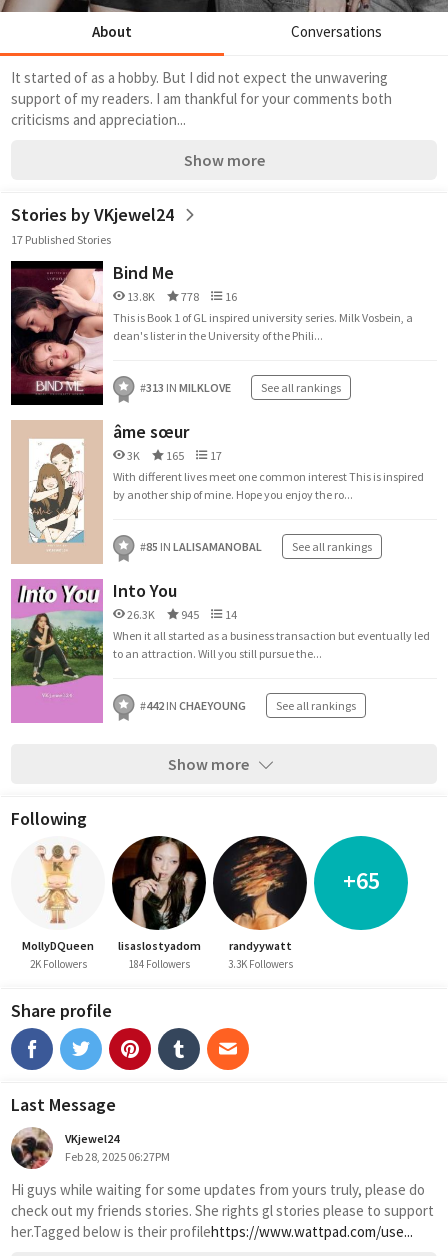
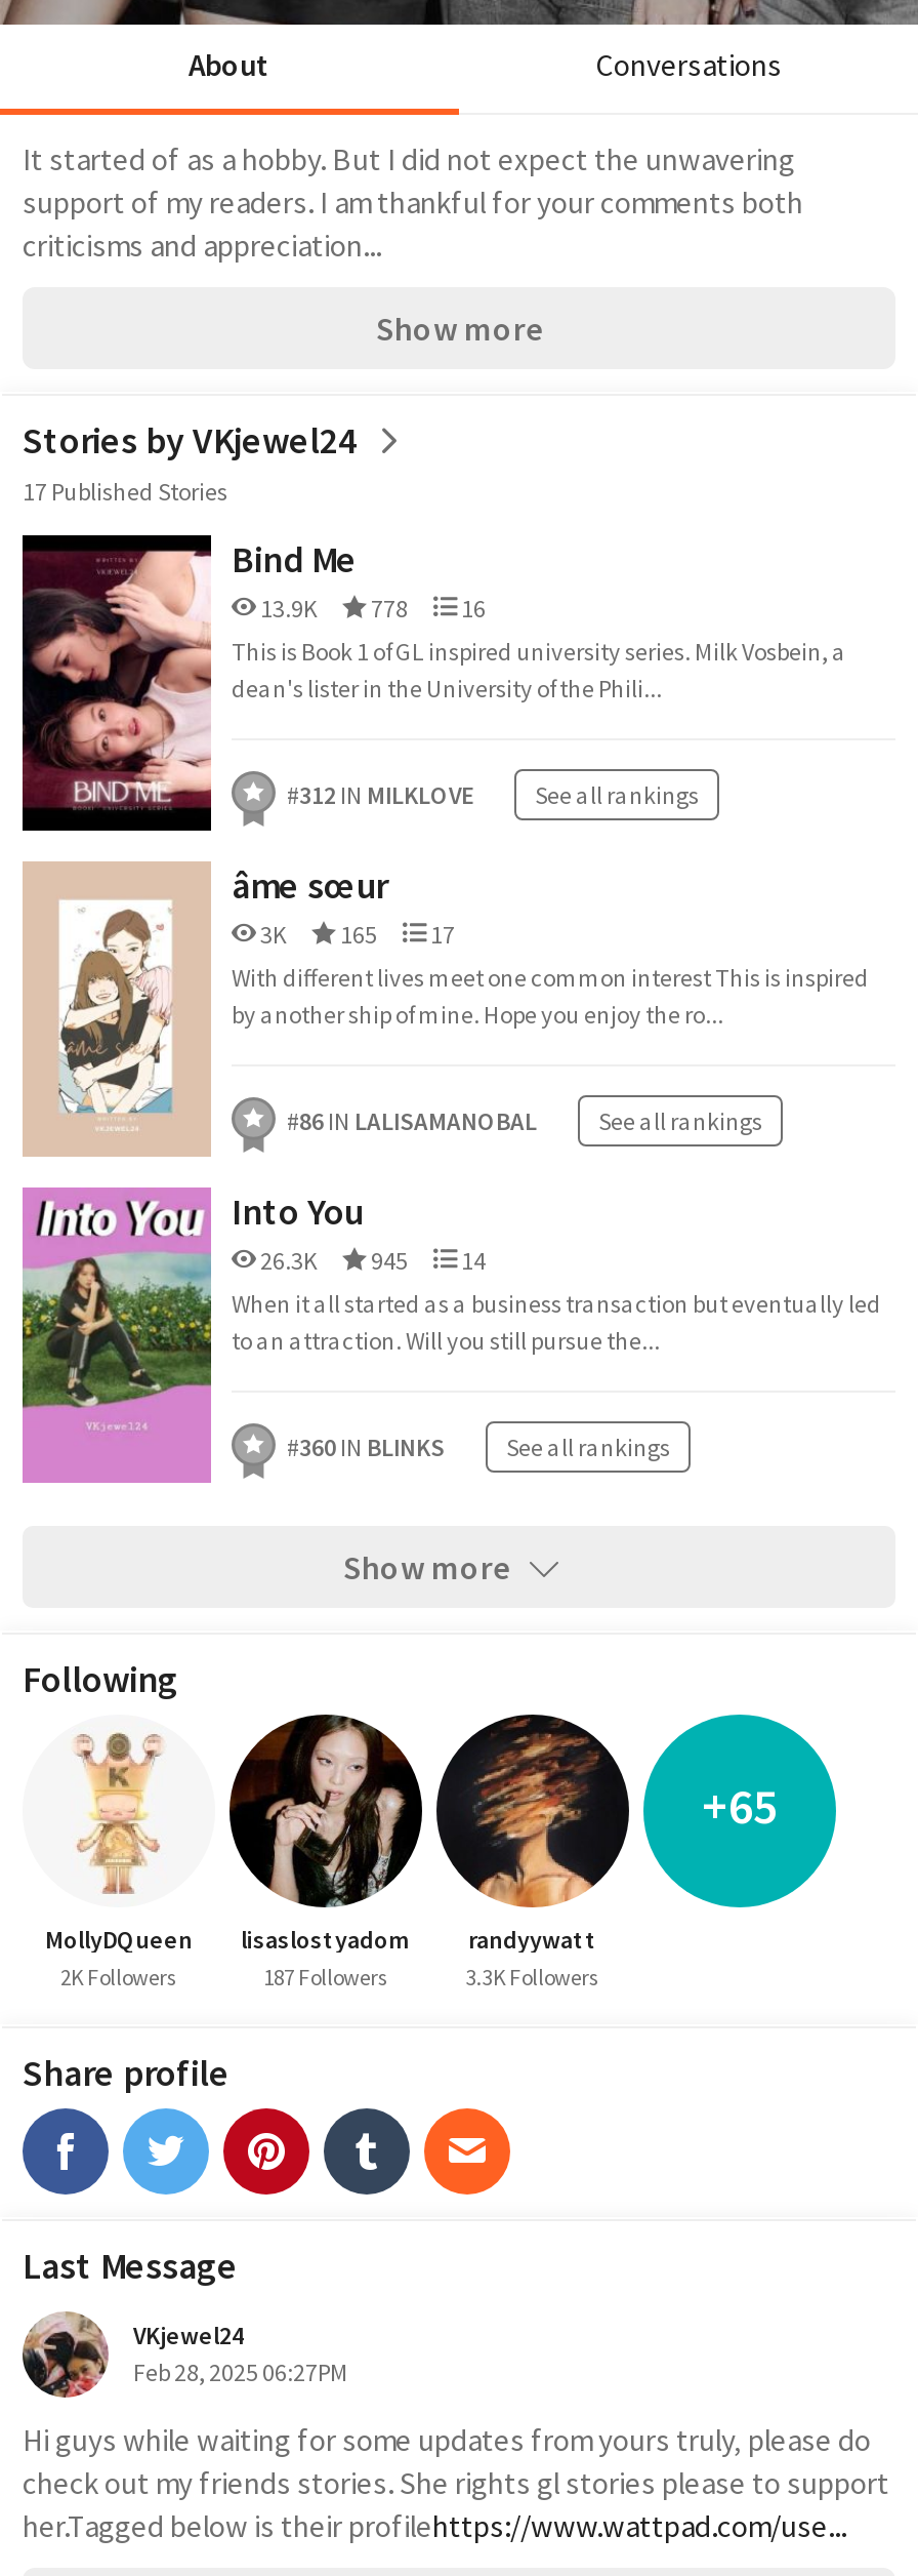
- 13.8K 778 16
+ 13.9K 778 16

- #313 IN MILKLOVE See all rankings
+ #312 IN MILKLOVE See all rankings

- #85 IN LALISAMANOBAL
+ #86 IN LALISAMANOBAL

- #442 IN CHAEYOUNG See all rankings
+ #360 IN BLINKS See all rankings

- 184 Followers
+ 187 Followers
